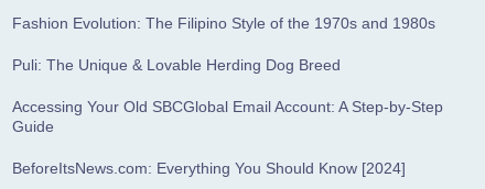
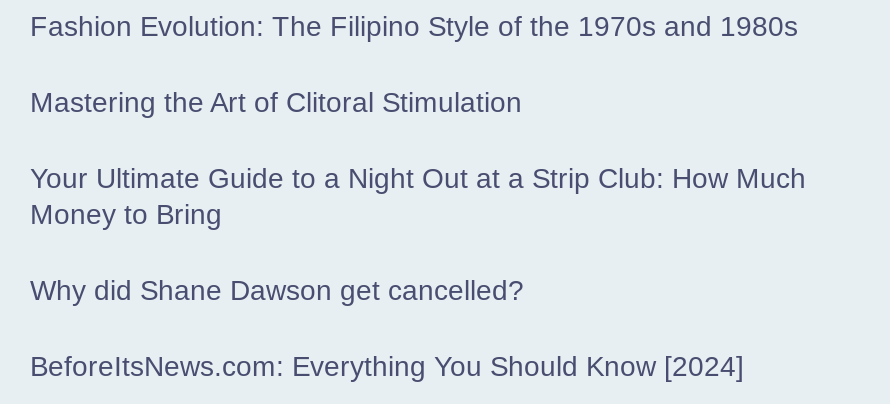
- Puli: The Unique & Lovable Herding Dog Breed
- Accessing Your Old SBCGlobal Email Account: A Step-by-Step
- Guide
+ Mastering the Art of Clitoral Stimulation
+ Your Ultimate Guide to a Night Out at a Strip Club: How Much
+ Money to Bring
+ Why did Shane Dawson get cancelled?
